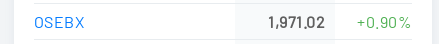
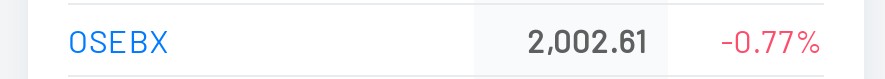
- 1,971.02
+ 2,002.61

- +0.90%
+ -0.77%
